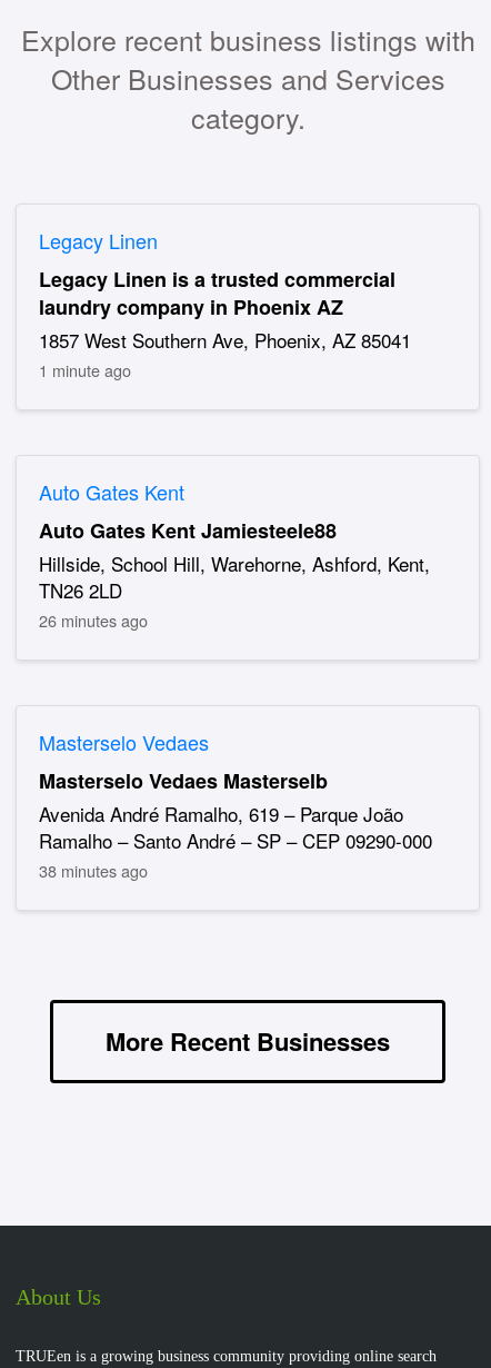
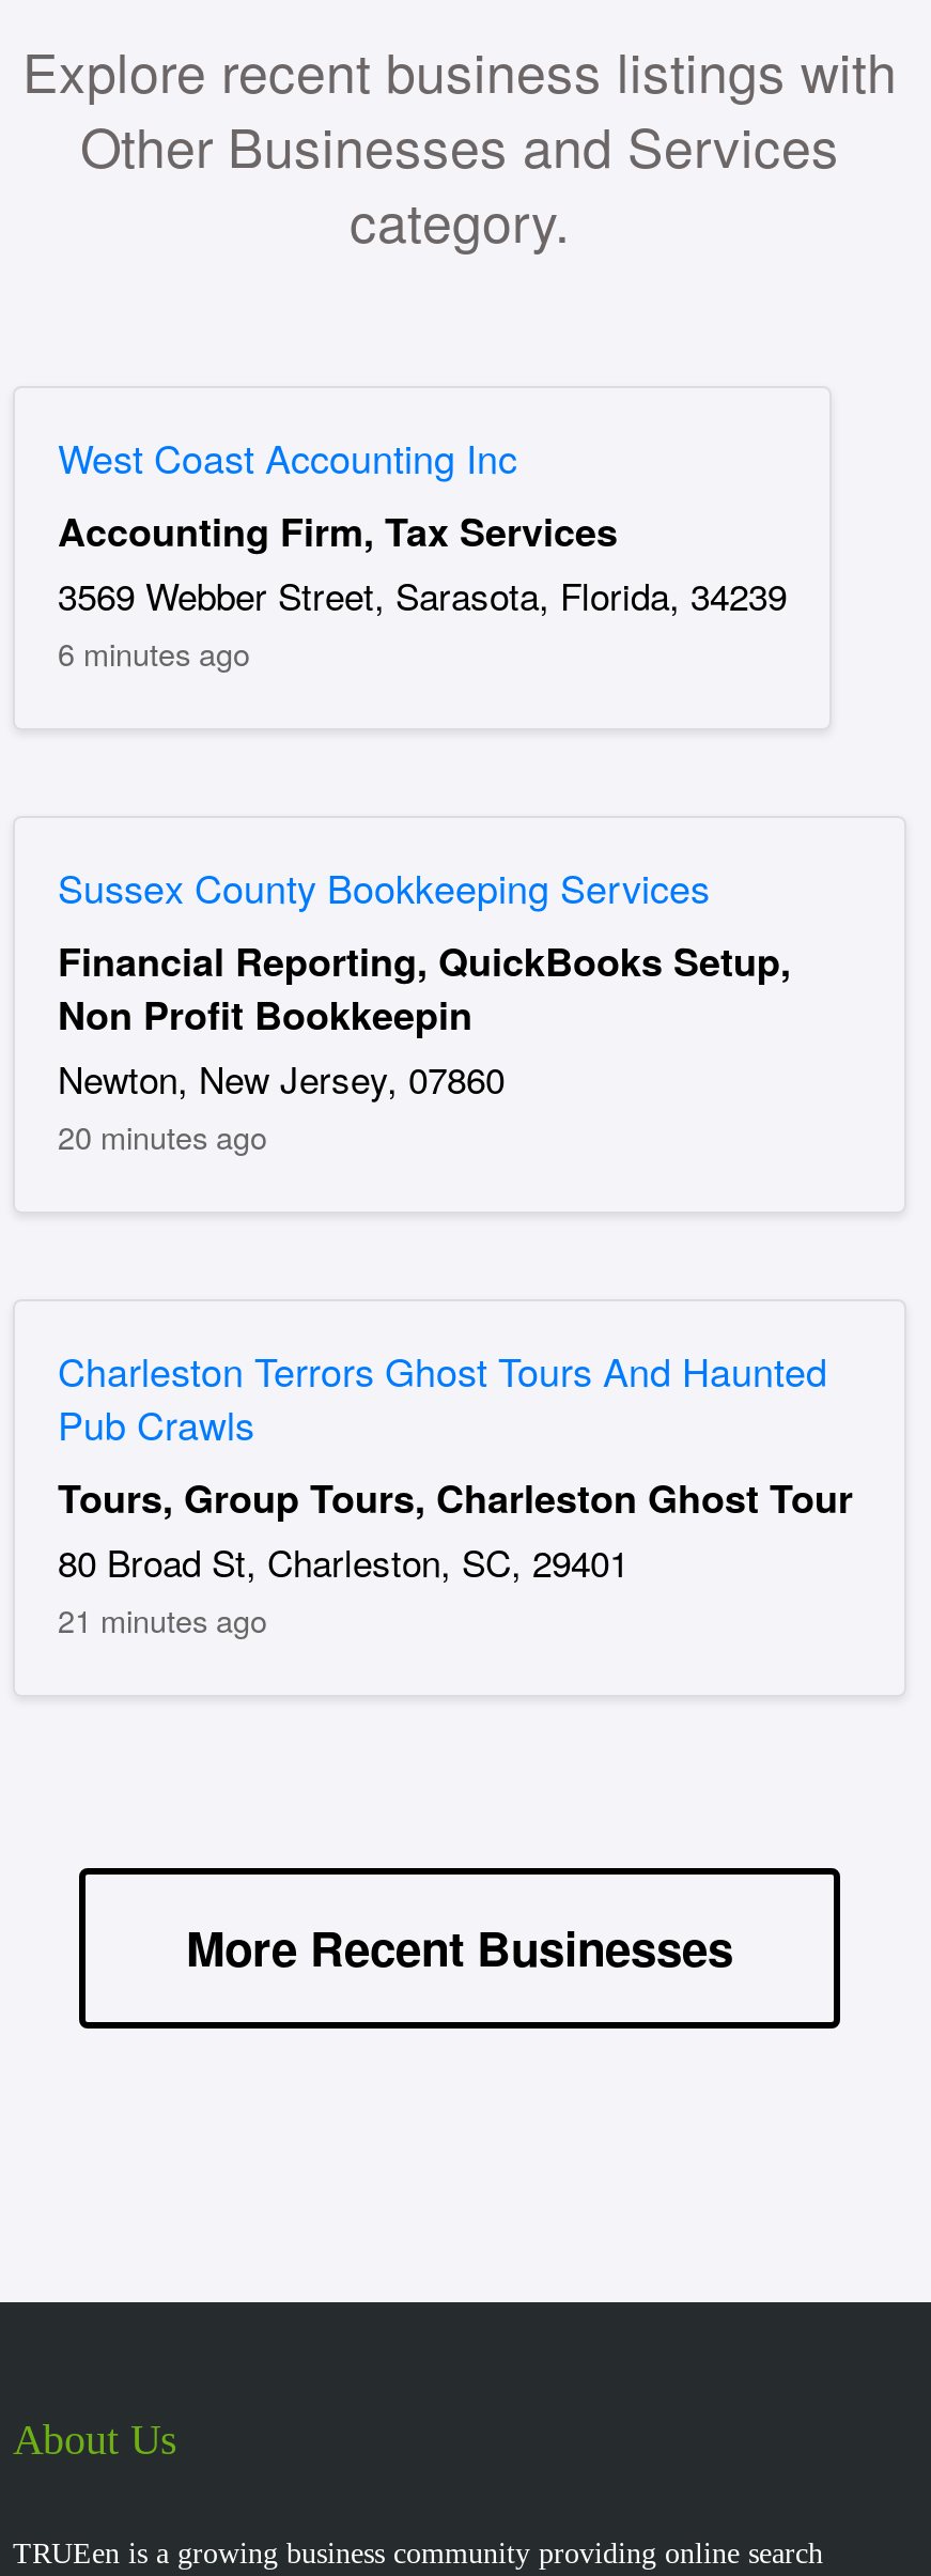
- Legacy Linen
- Legacy Linen is a trusted commercial
- laundry company in Phoenix AZ
- 1857 West Southern Ave, Phoenix, AZ 85041
- 1 minute ago
+ West Coast Accounting Inc
+ Accounting Firm, Tax Services
+ 3569 Webber Street, Sarasota, Florida, 34239
+ 6 minutes ago

- Auto Gates Kent
- Auto Gates Kent Jamiesteele88
- Hillside, School Hill, Warehorne, Ashford, Kent,
- TN26 2LD
- 26 minutes ago
+ Sussex County Bookkeeping Services
+ Financial Reporting, QuickBooks Setup,
+ Non Profit Bookkeepin
+ Newton, New Jersey, 07860
+ 20 minutes ago

- Masterselo Vedaes
- Masterselo Vedaes Masterselb
- Avenida André Ramalho, 619 – Parque João
- Ramalho – Santo André – SP – CEP 09290-000
- 38 minutes ago
+ Charleston Terrors Ghost Tours And Haunted
+ Pub Crawls
+ Tours, Group Tours, Charleston Ghost Tour
+ 80 Broad St, Charleston, SC, 29401
+ 21 minutes ago
